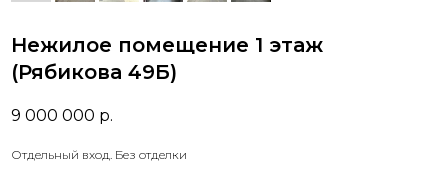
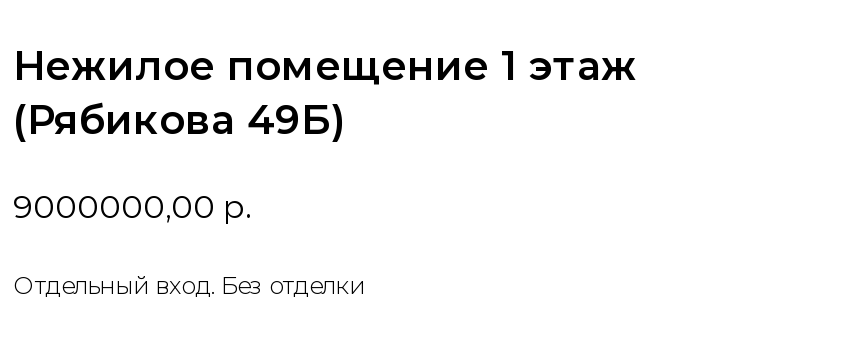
- 9 000 000 р.
+ 9000000,00 р.
